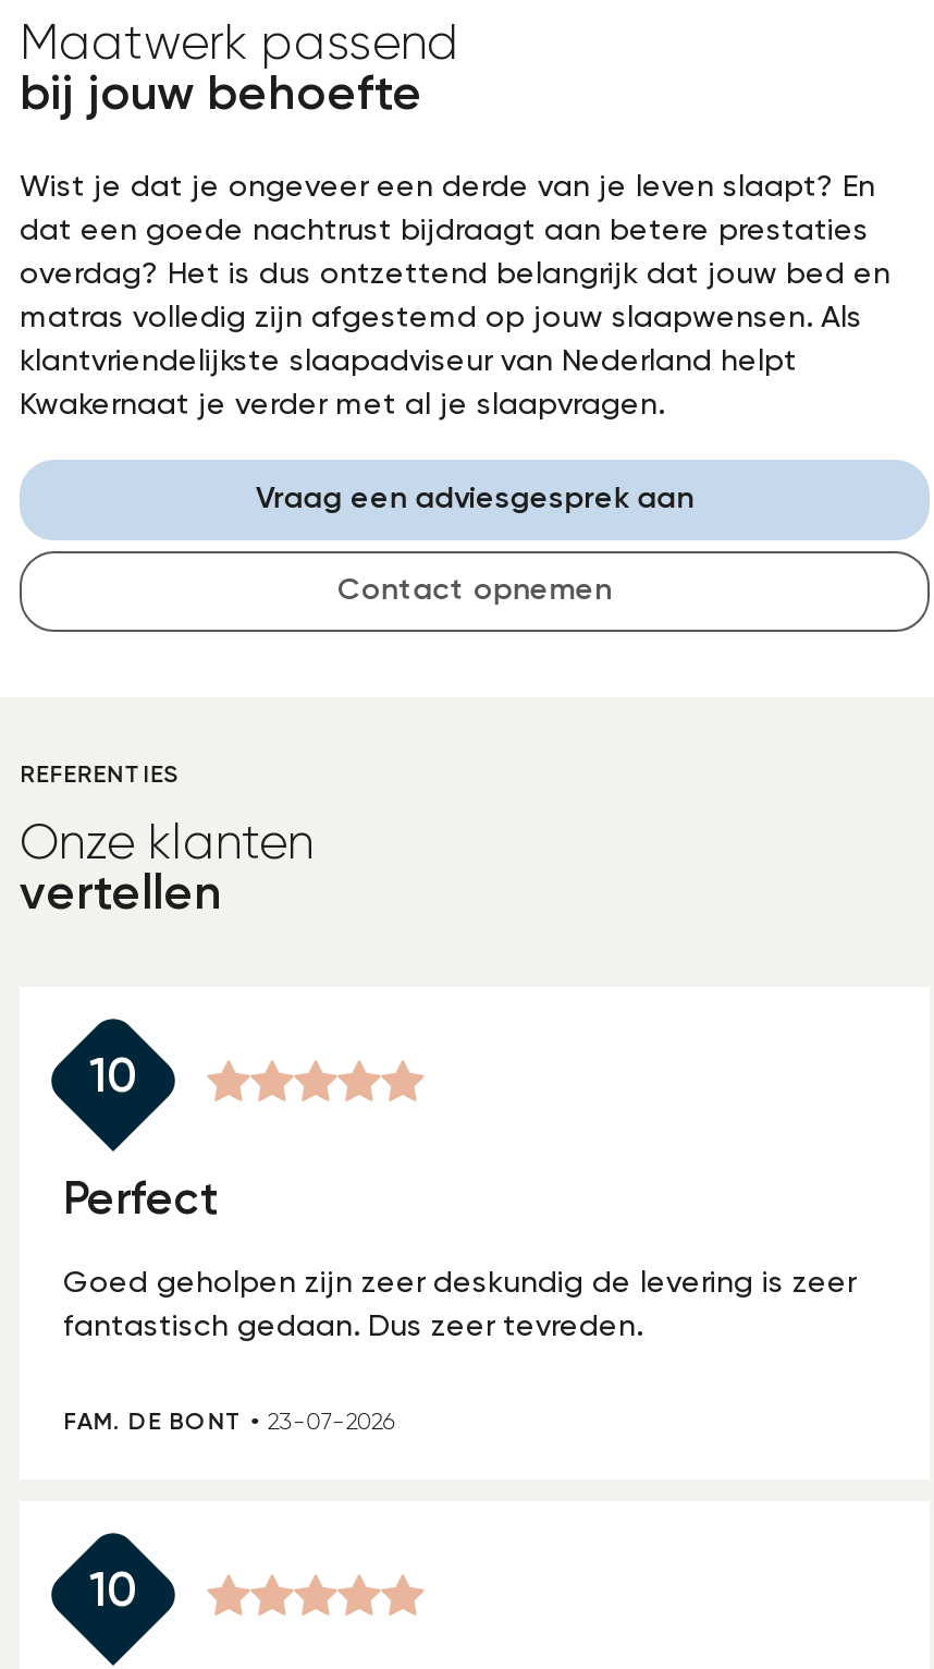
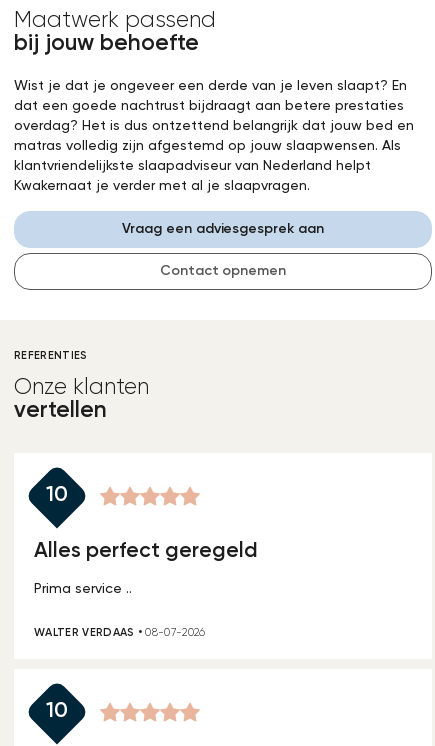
- Perfect
+ Alles perfect geregeld

- Goed geholpen zijn zeer deskundig de levering is zeer
- fantastisch gedaan. Dus zeer tevreden.
+ Prima service ..

- FAM. DE BONT • 23-07-2026
+ WALTER VERDAAS • 08-07-2026
